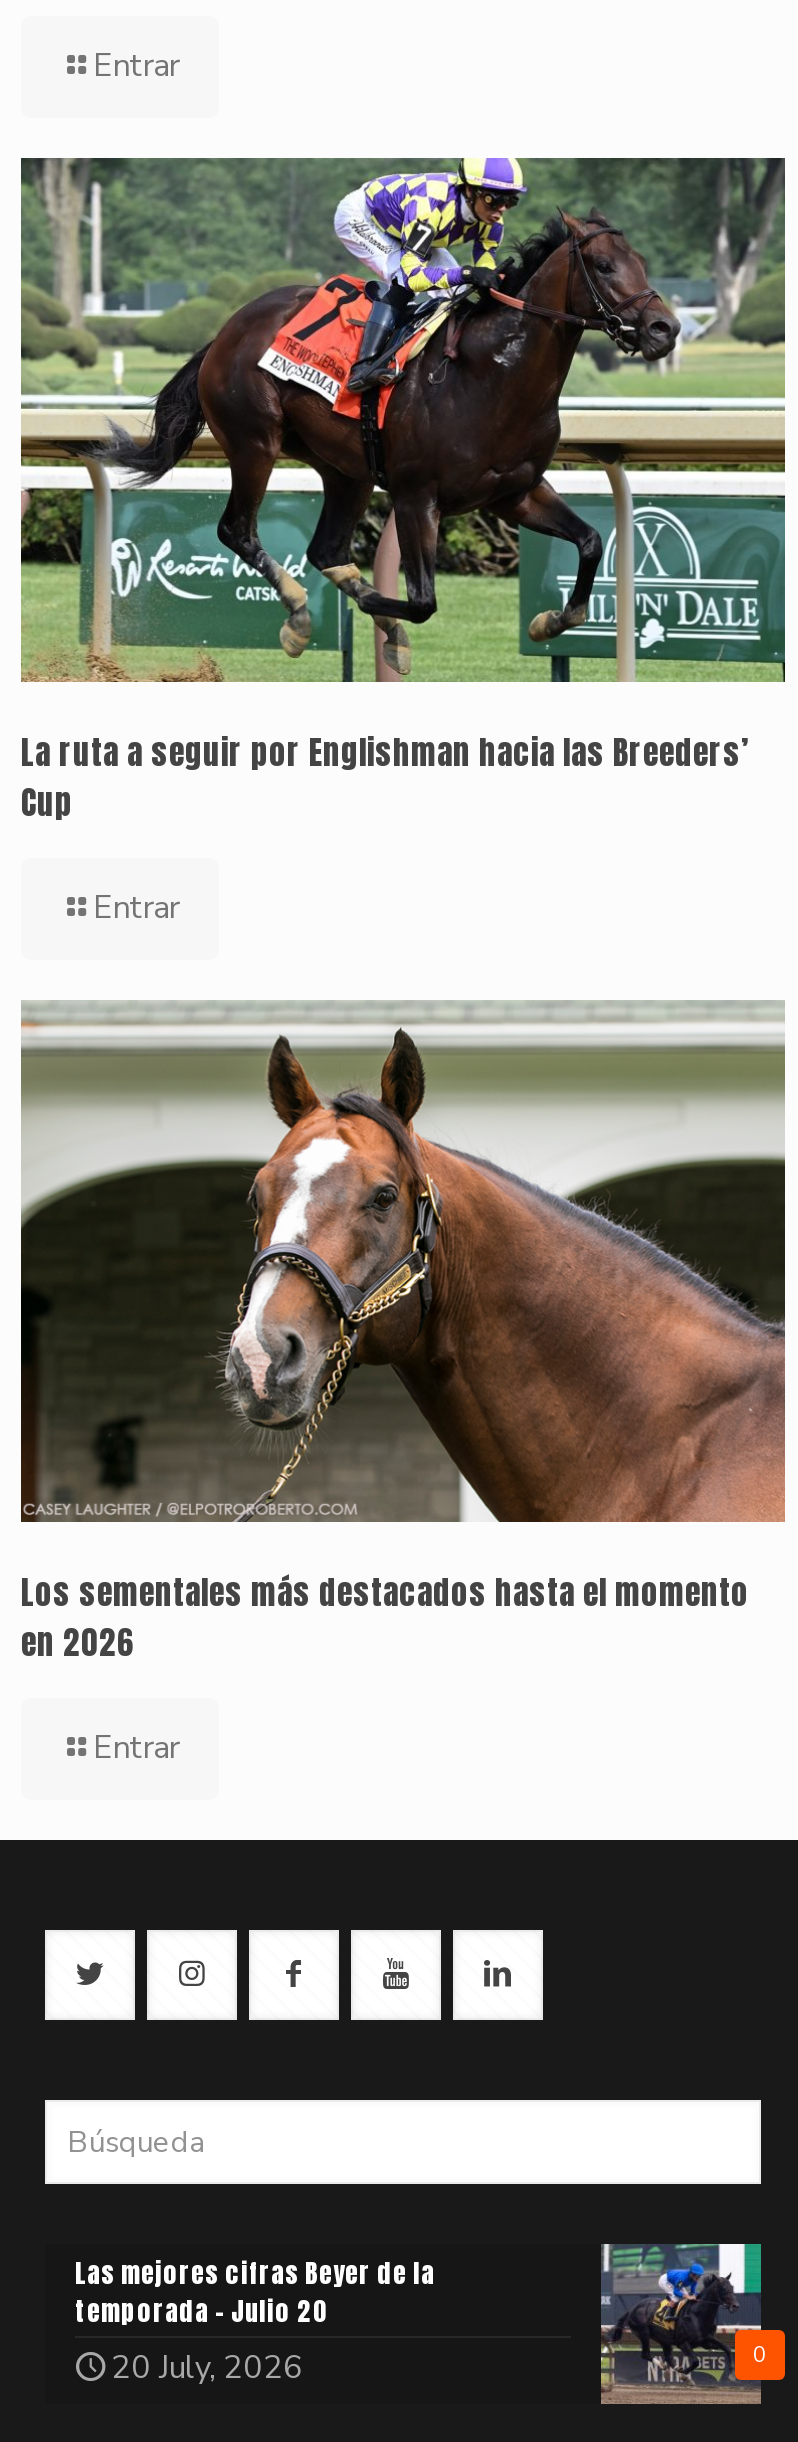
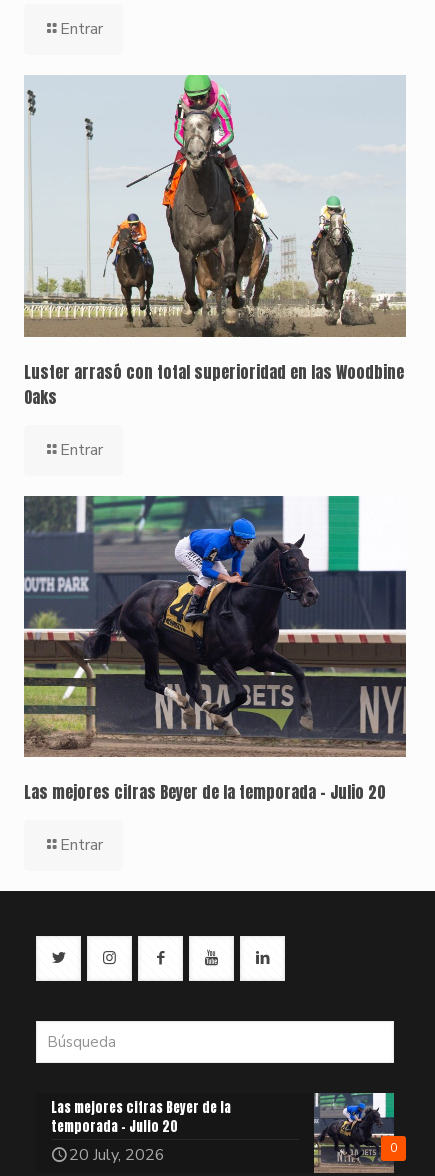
- [image]
- La ruta a seguir por Englishman hacia las Breeders’
- Cup
+ [image]
+ Luster arrasó con total superioridad en las Woodbine
+ Oaks

- [image]
- Los sementales más destacados hasta el momento
- en 2026
+ [image]
+ Las mejores cifras Beyer de la temporada – Julio 20
